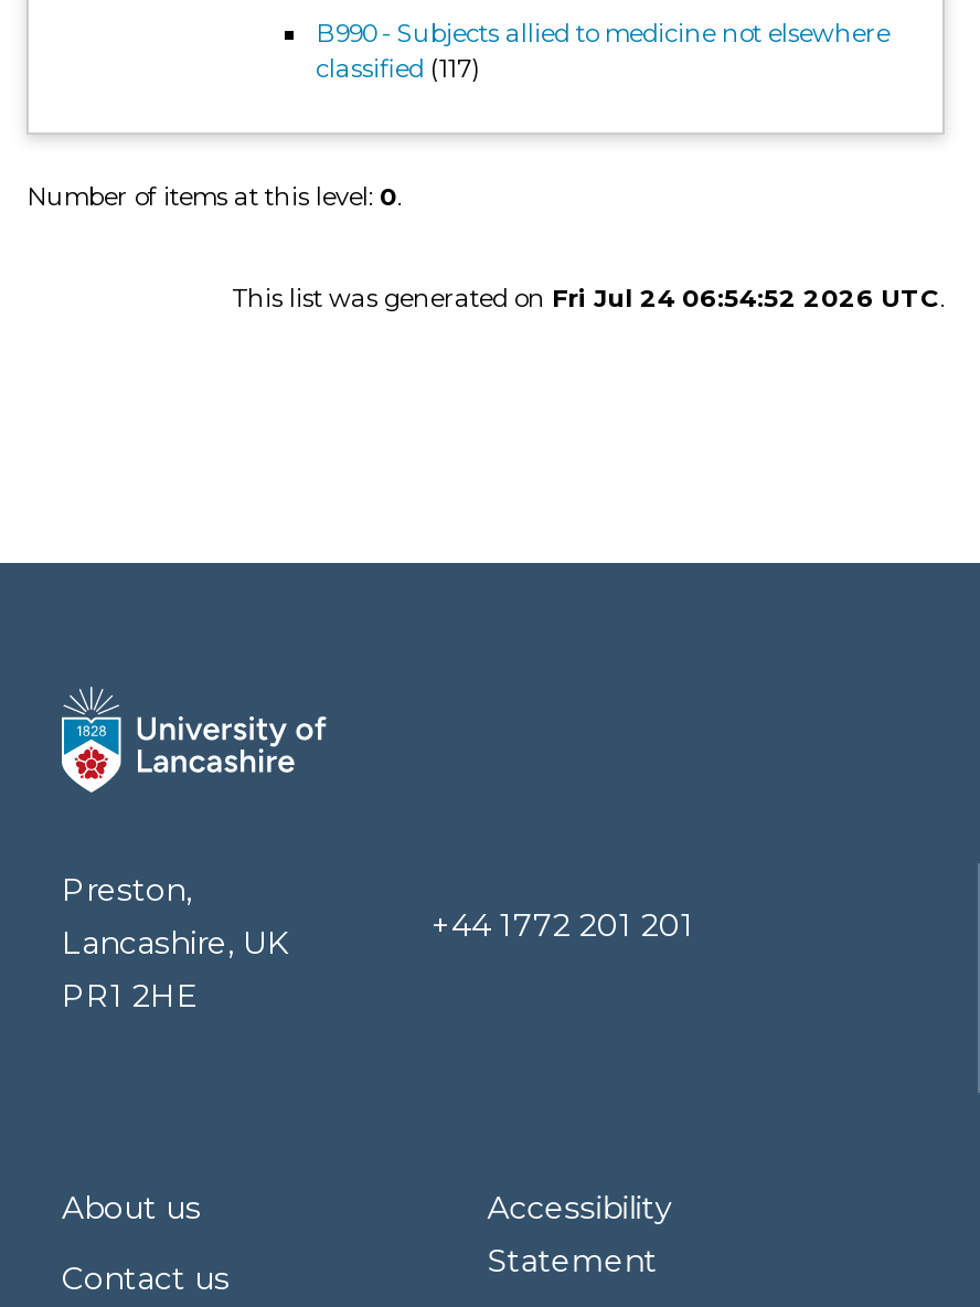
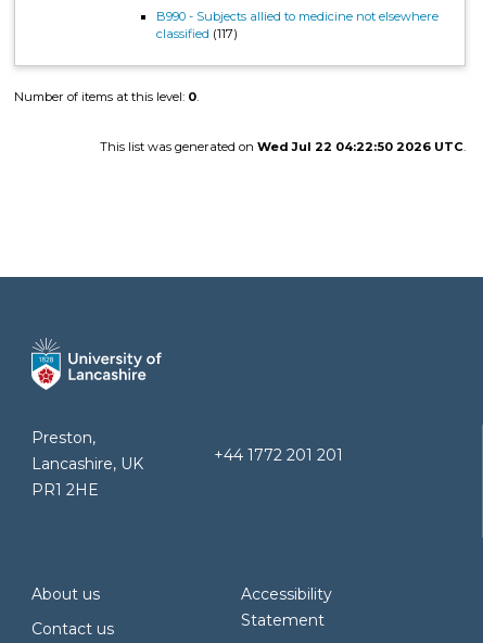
- This list was generated on Fri Jul 24 06:54:52 2026 UTC
+ This list was generated on Wed Jul 22 04:22:50 2026 UTC
